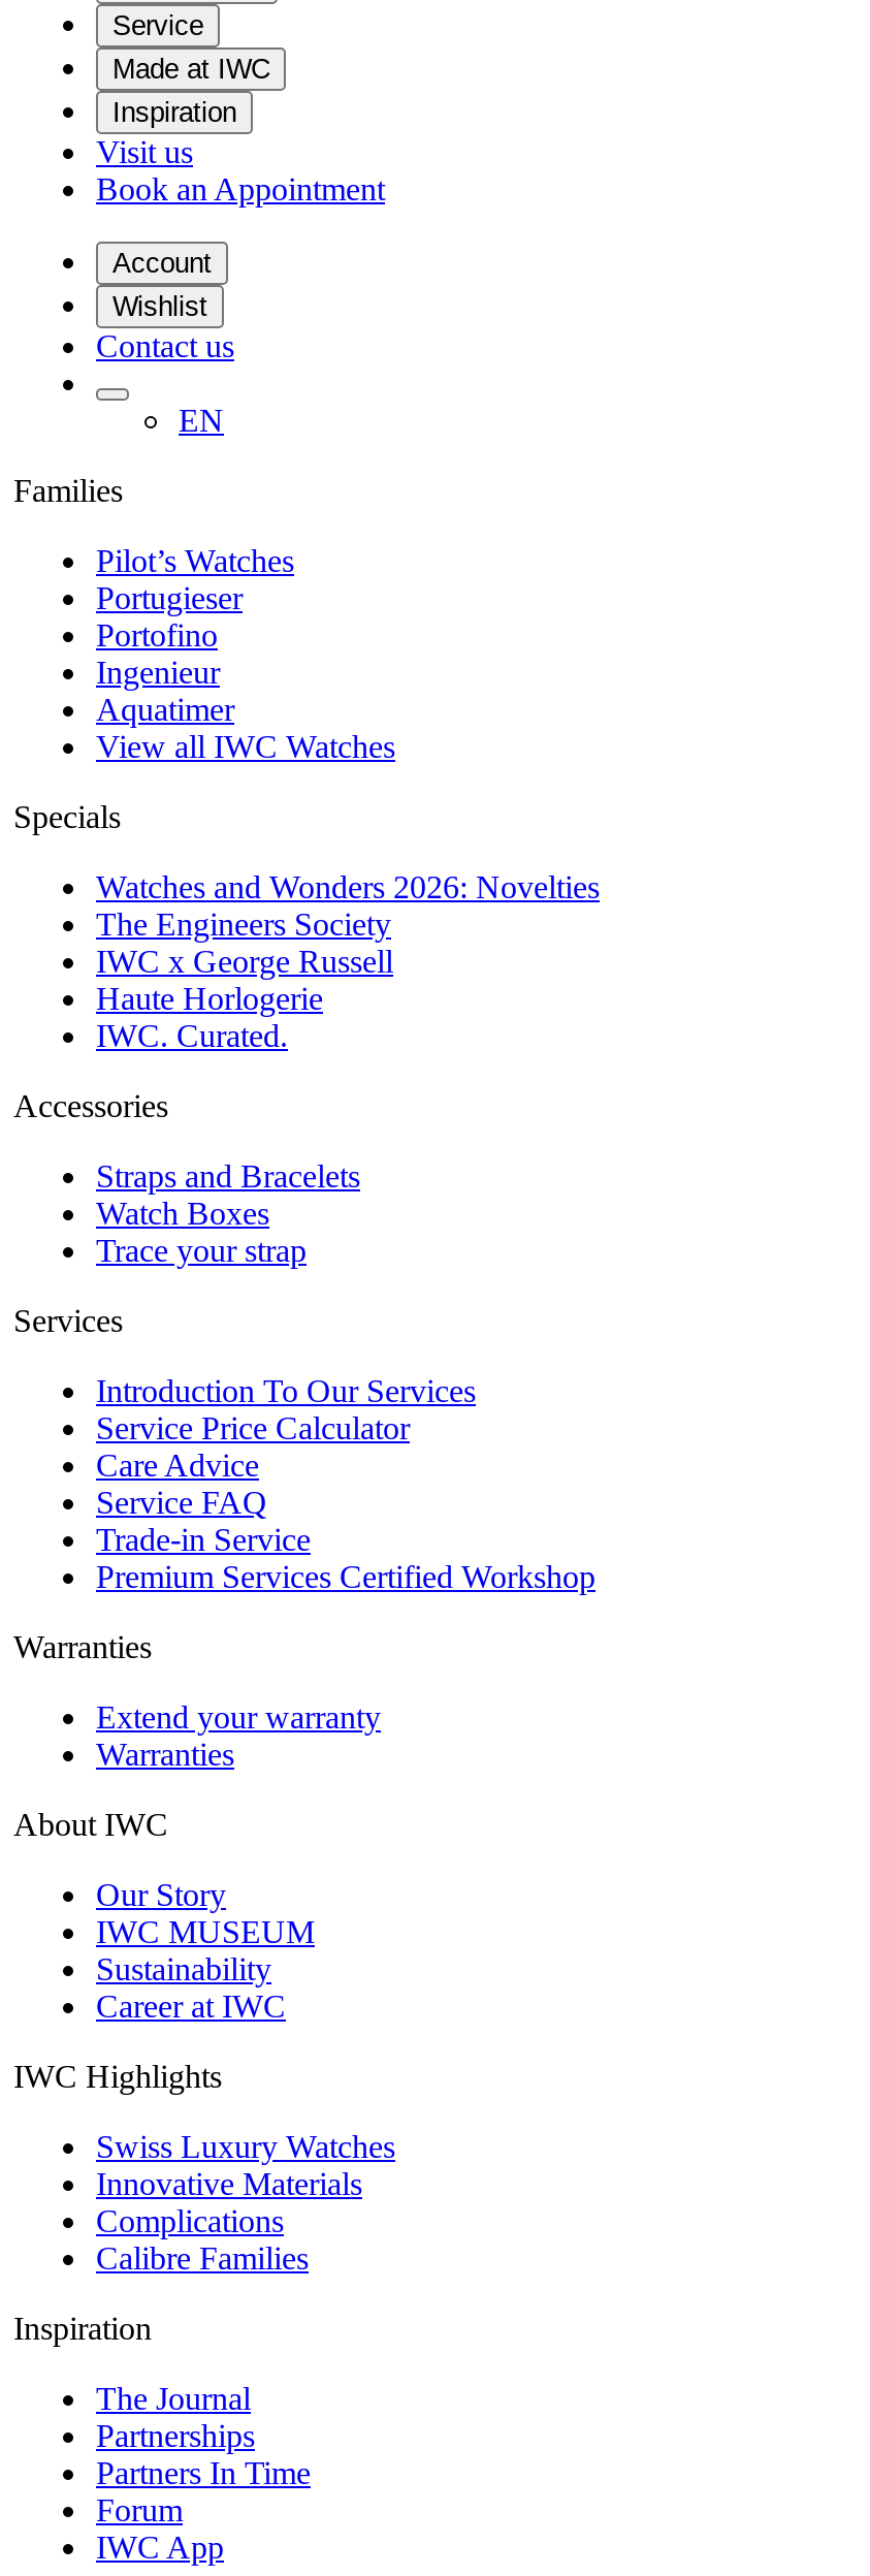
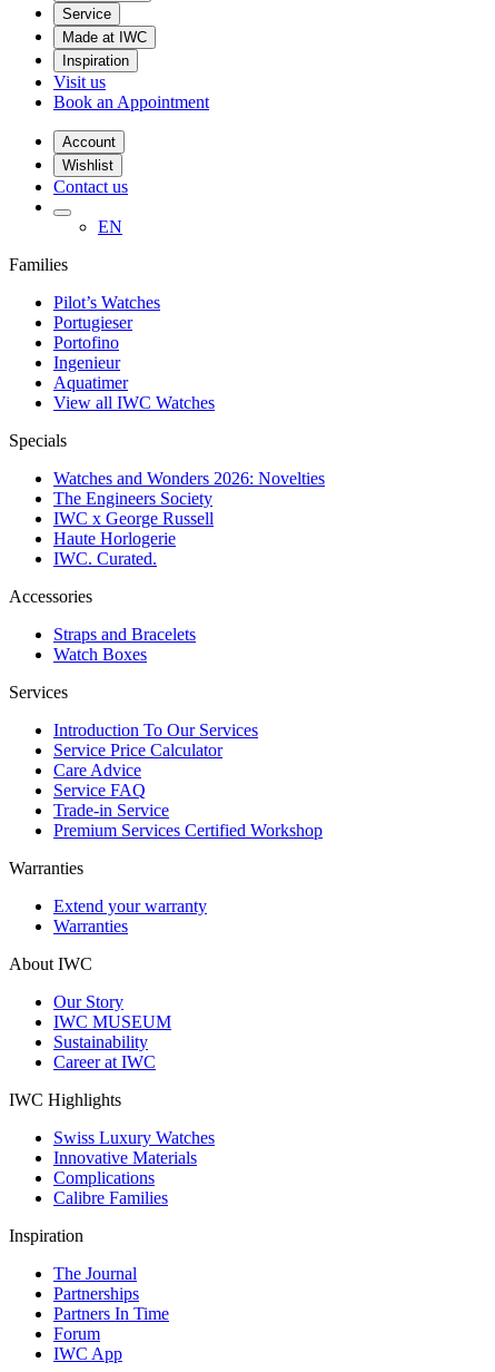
- Trace your strap
